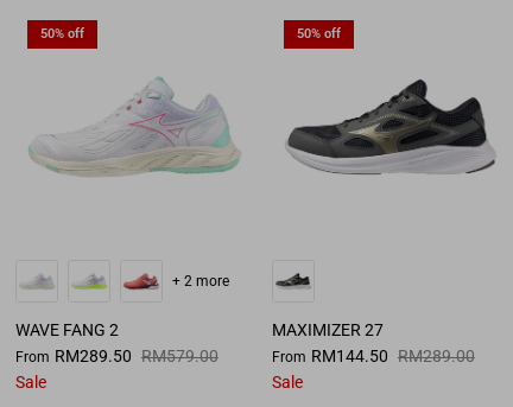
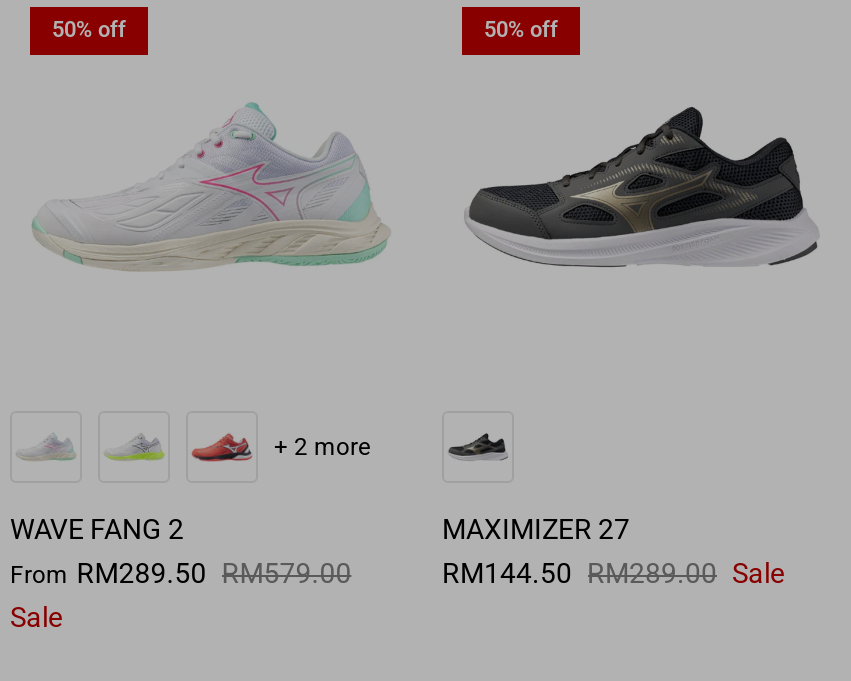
- From RM144.50 RM289.00
- Sale
+ RM144.50 RM289.00 Sale
